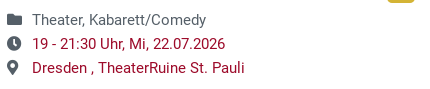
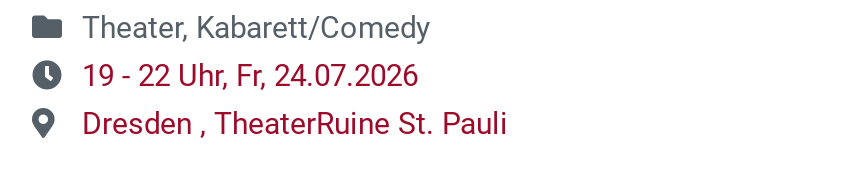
- 19 - 21:30 Uhr, Mi, 22.07.2026
+ 19 - 22 Uhr, Fr, 24.07.2026
